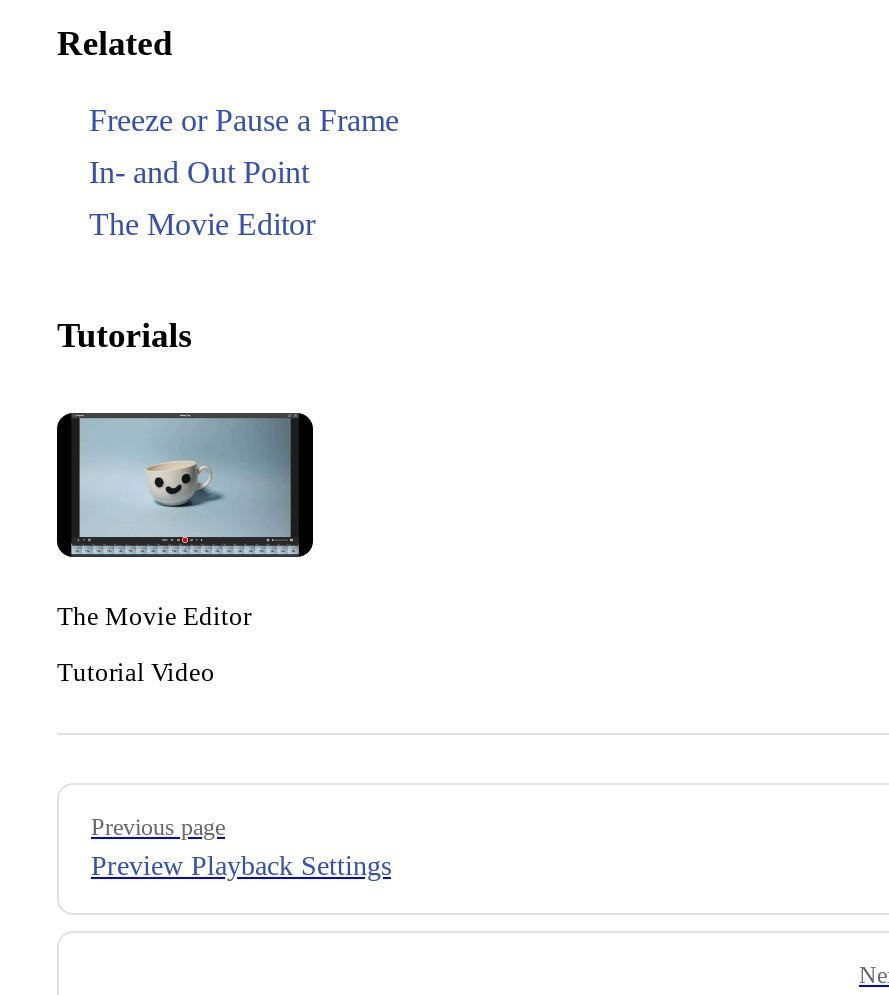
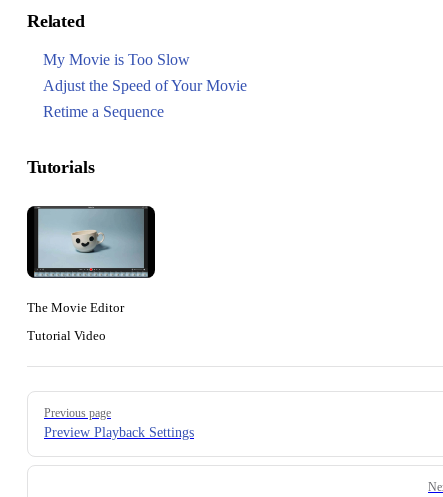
- Freeze or Pause a Frame
+ My Movie is Too Slow

- In- and Out Point
+ Adjust the Speed of Your Movie

- The Movie Editor
+ Retime a Sequence
